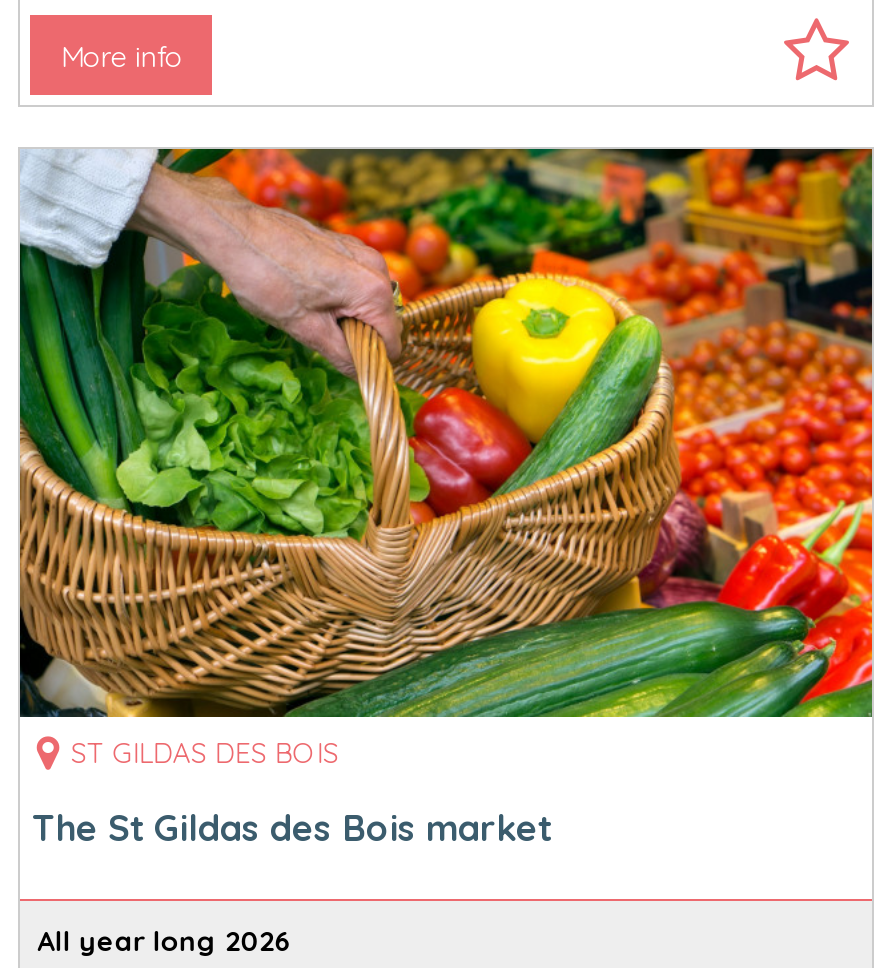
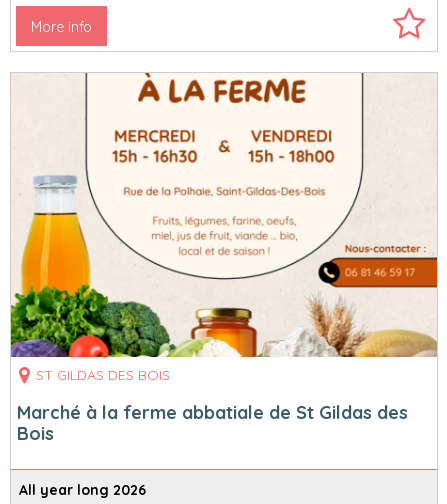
- [image]
+ [image]

- The St Gildas des Bois market
+ Marché à la ferme abbatiale de St Gildas des
+ Bois
